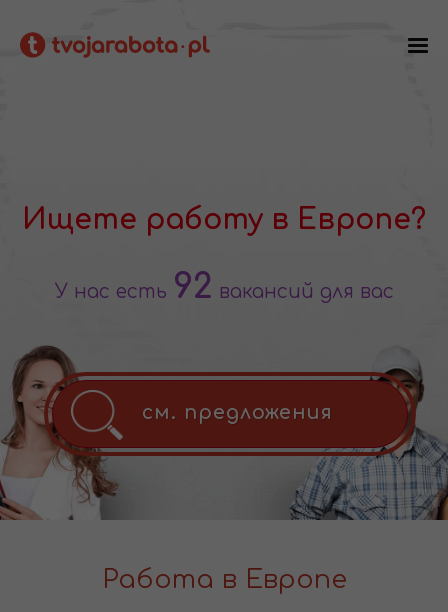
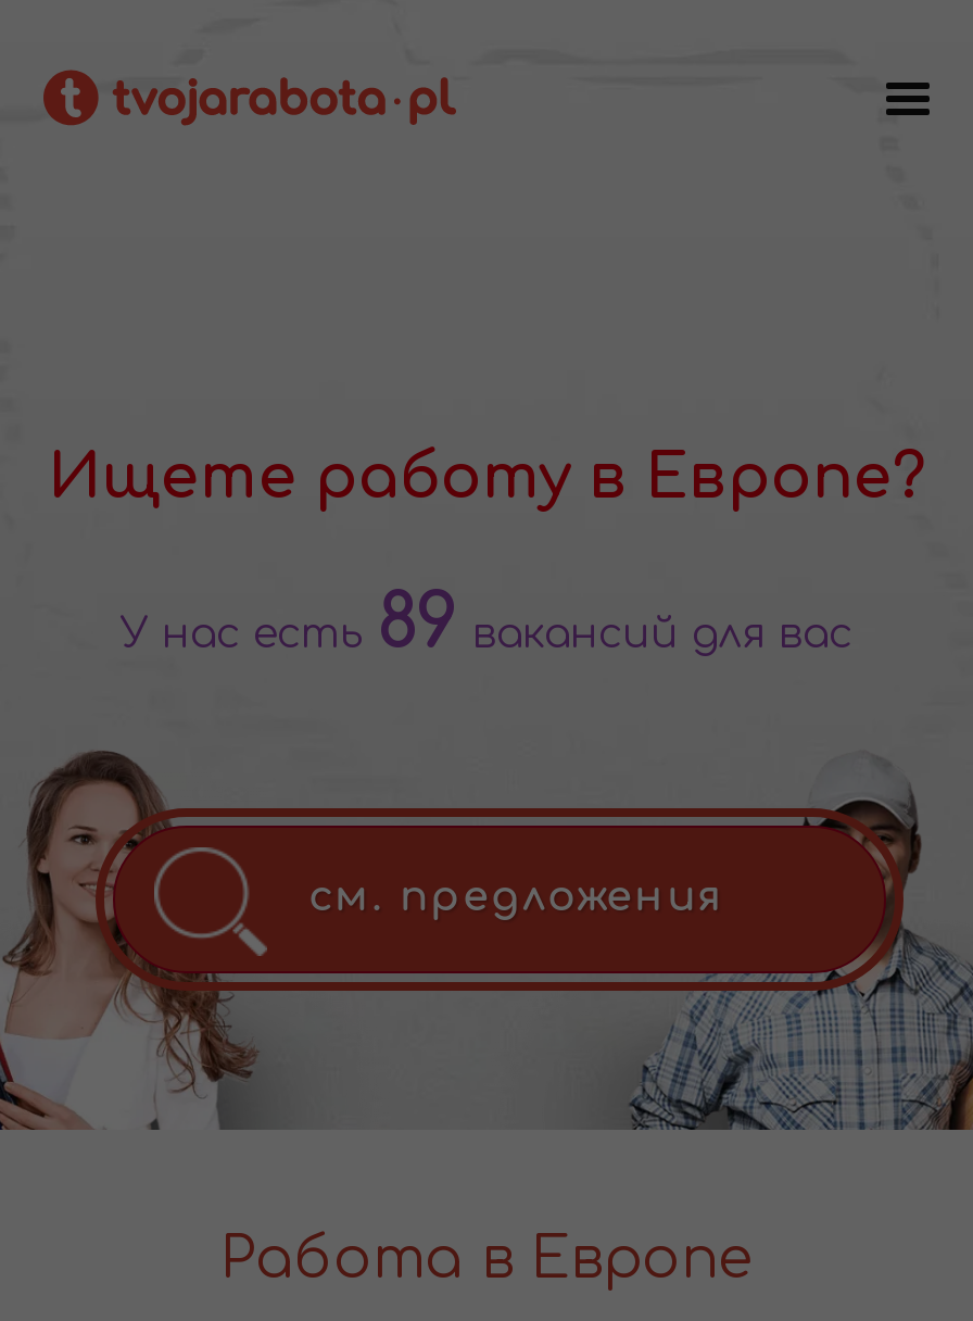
- У нас есть 92 вакансий для вас
+ У нас есть 89 вакансий для вас
